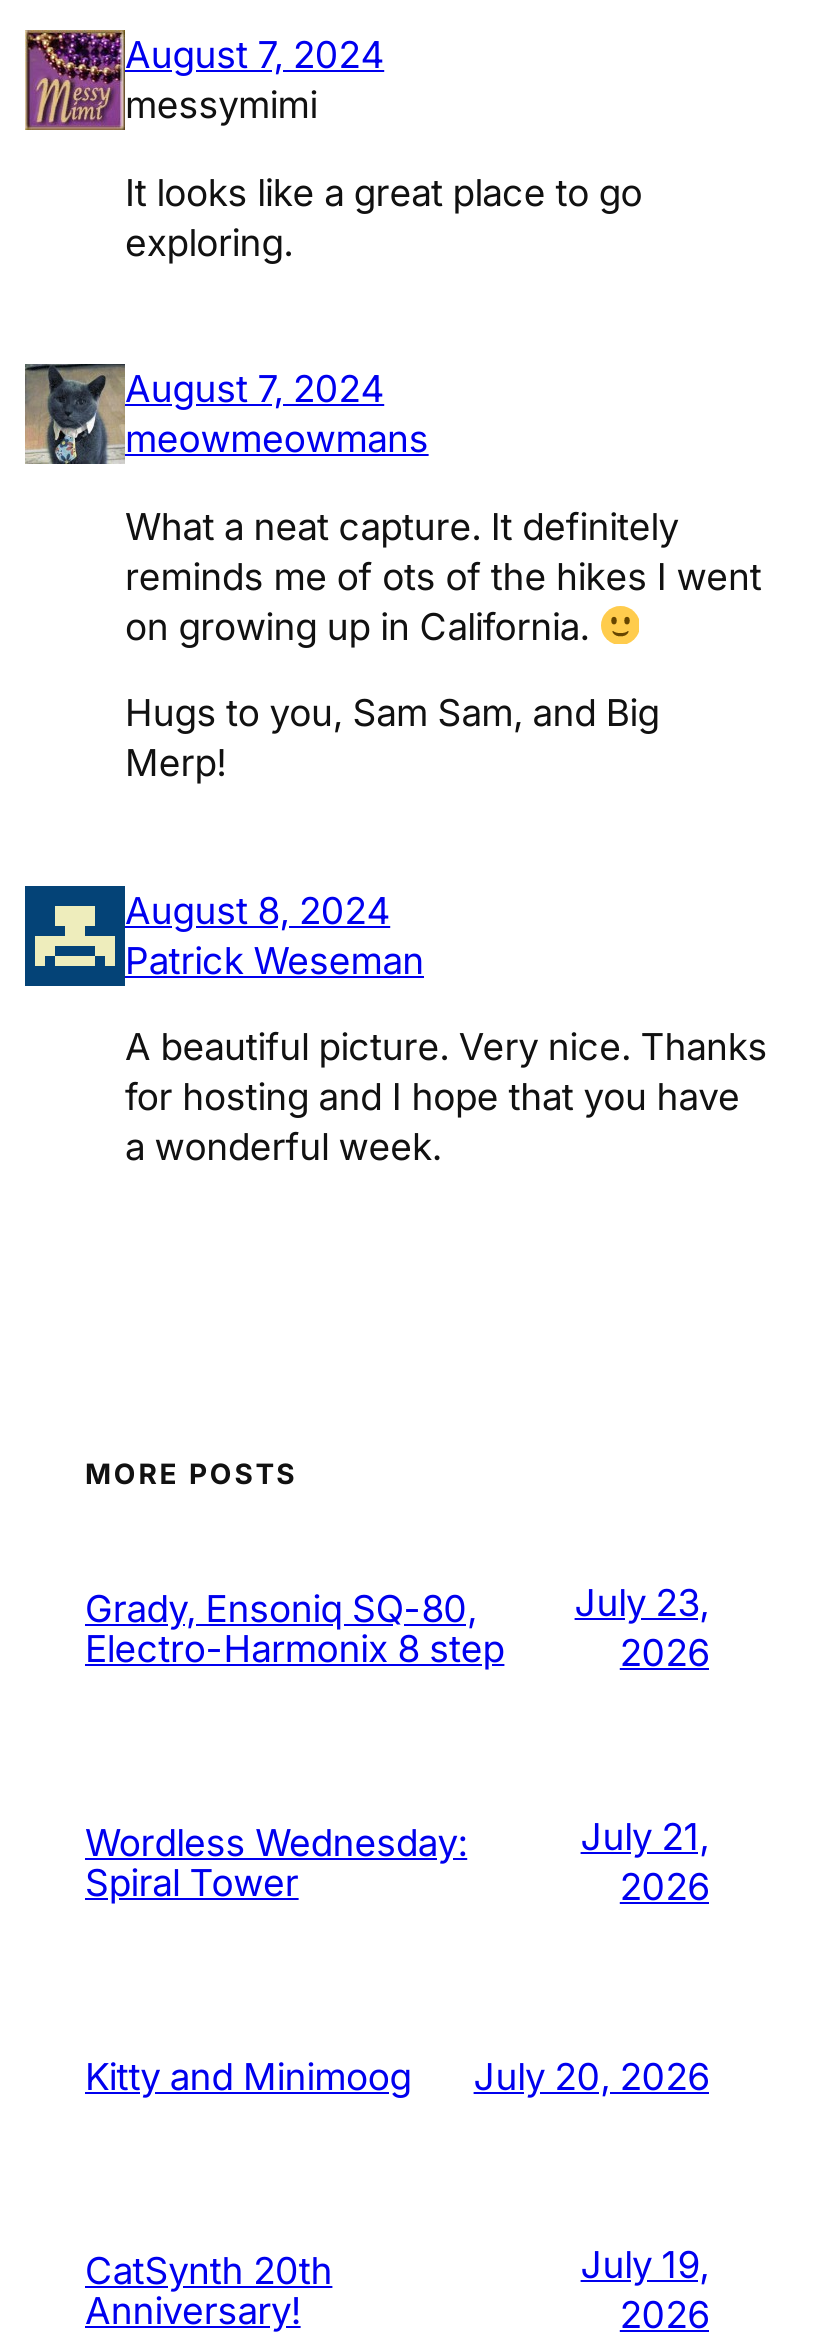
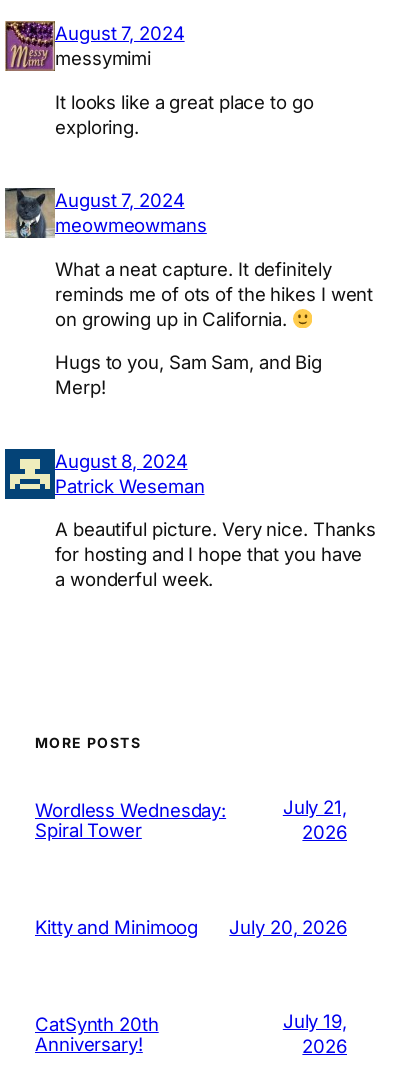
- Grady, Ensoniq SQ-80,
- Electro-Harmonix 8 step

- July 23,
- 2026
